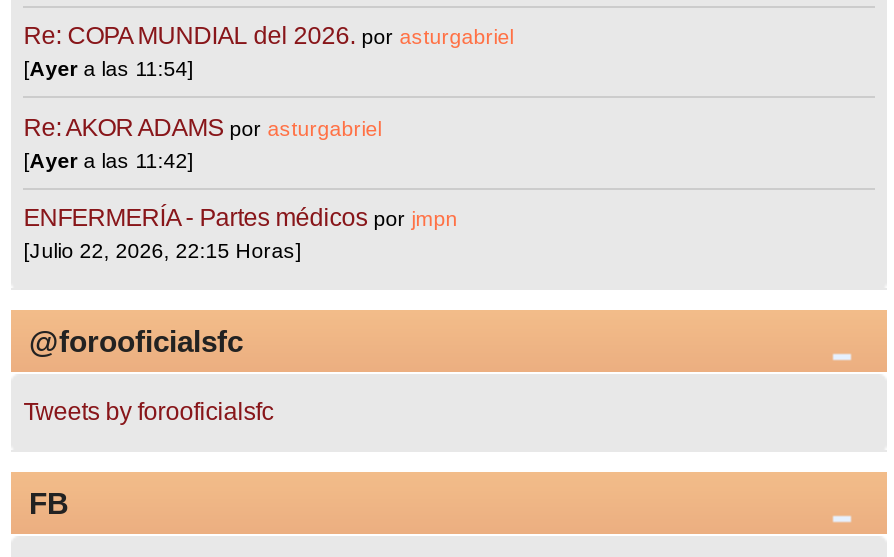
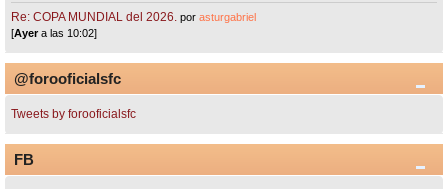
- [Ayer a las 11:54]
- Re: AKOR ADAMS por asturgabriel
- [Ayer a las 11:42]
- ENFERMERÍA - Partes médicos por jmpn
- [Julio 22, 2026, 22:15 Horas]
+ [Ayer a las 10:02]
